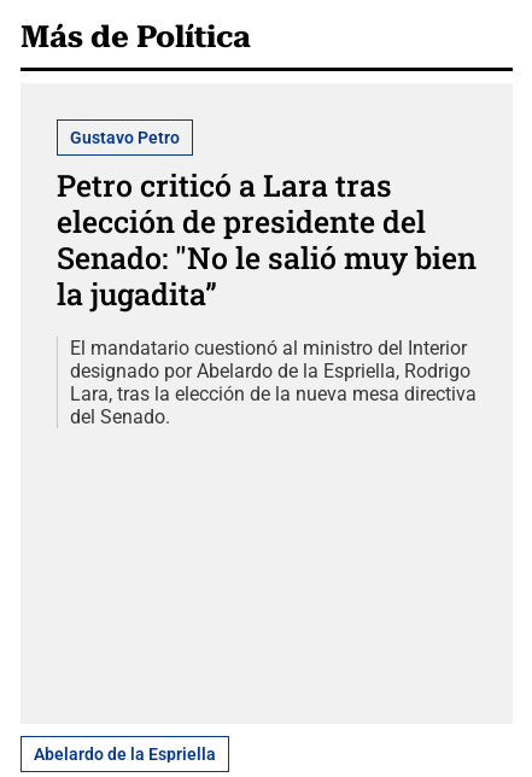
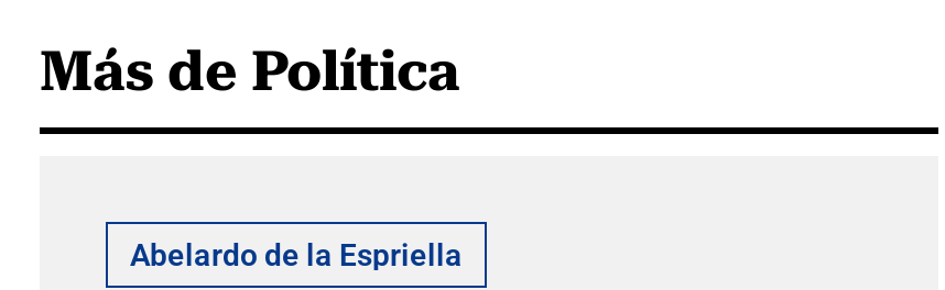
- Gustavo Petro
- Petro criticó a Lara tras
- elección de presidente del
- Senado: "No le salió muy bien
- la jugadita”
- El mandatario cuestionó al ministro del Interior
- designado por Abelardo de la Espriella, Rodrigo
- Lara, tras la elección de la nueva mesa directiva
- del Senado.
